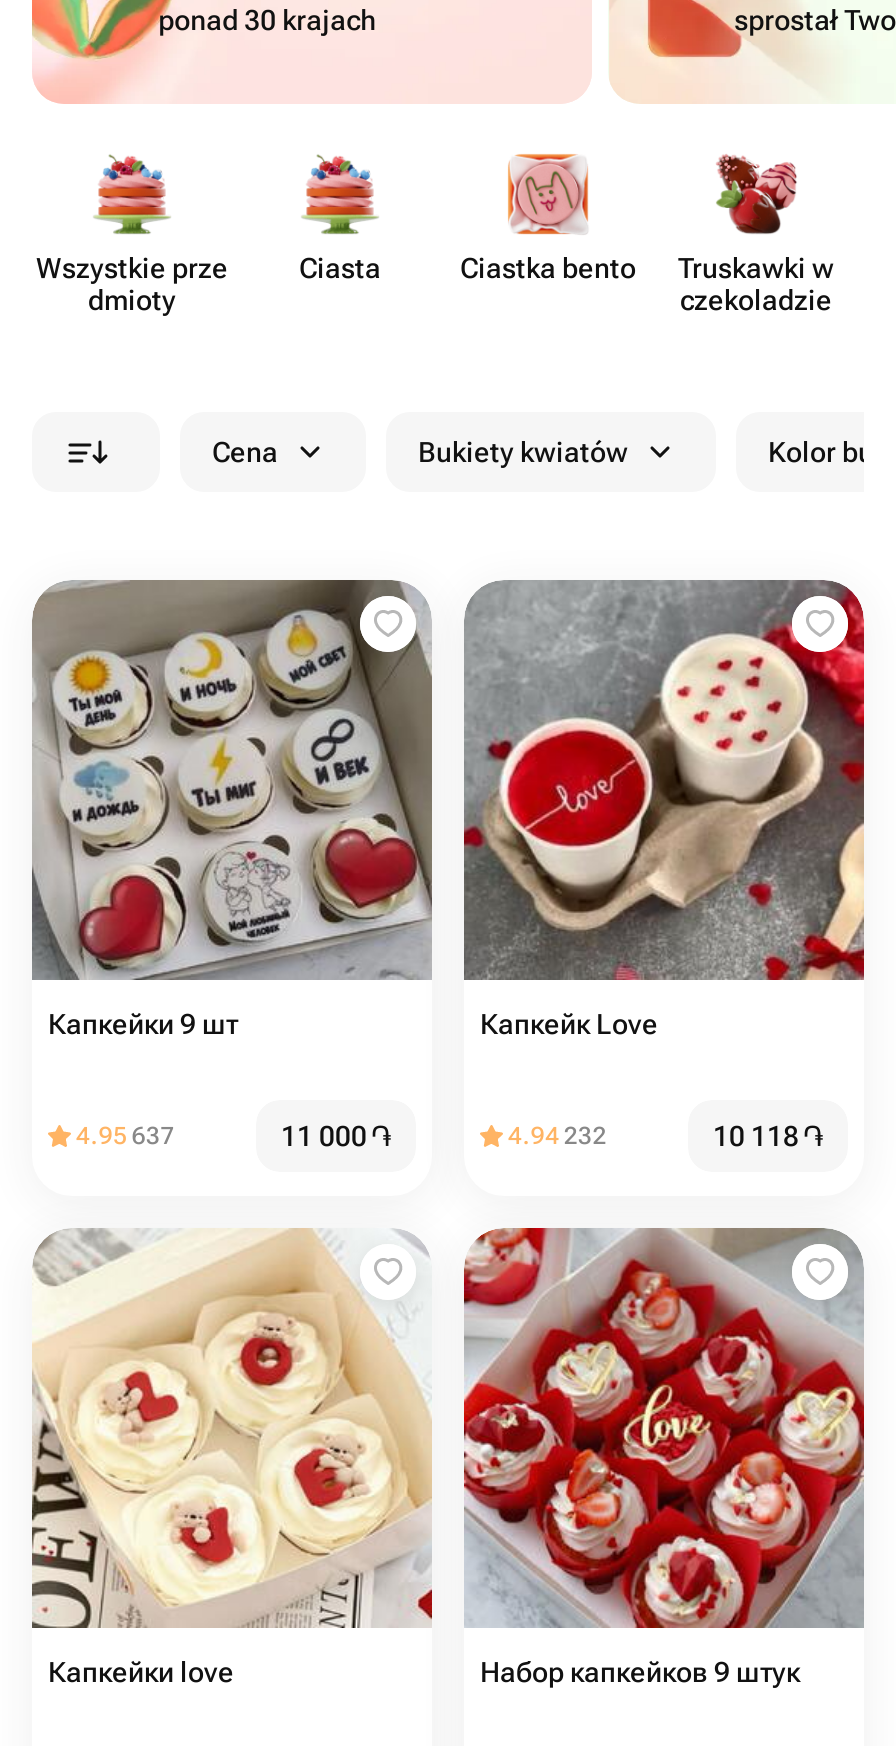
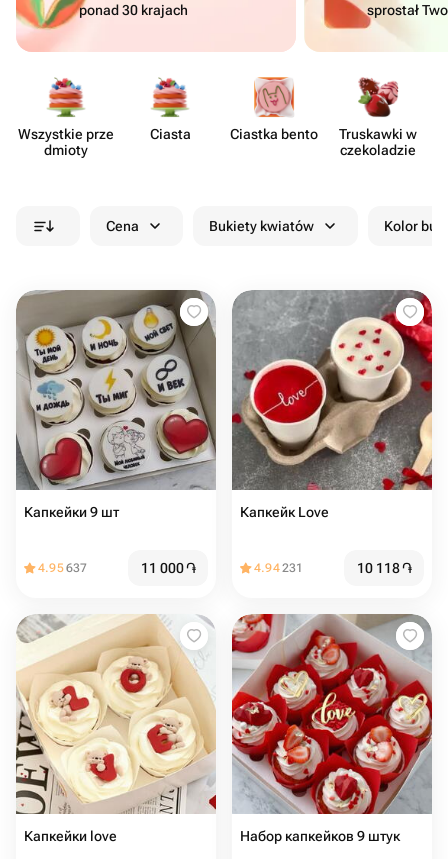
- 4.94 232
+ 4.94 231
